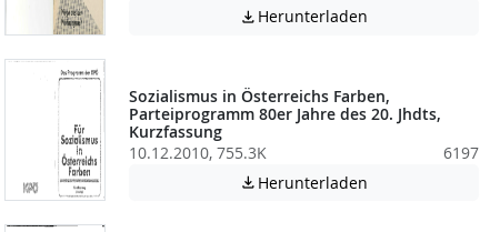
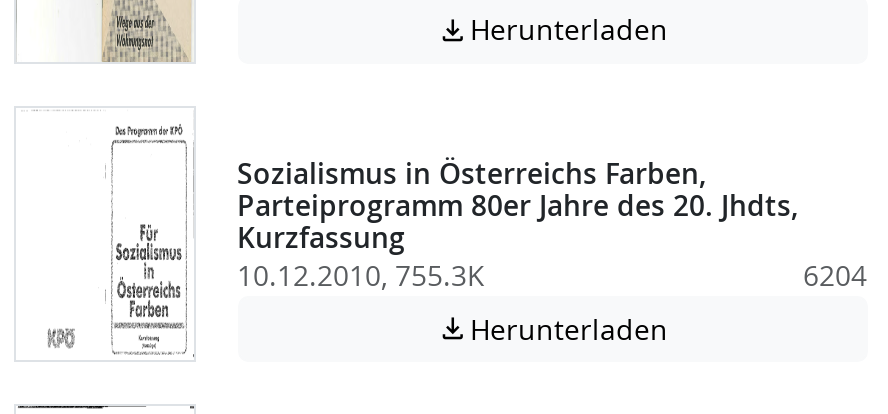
- 6197
+ 6204
